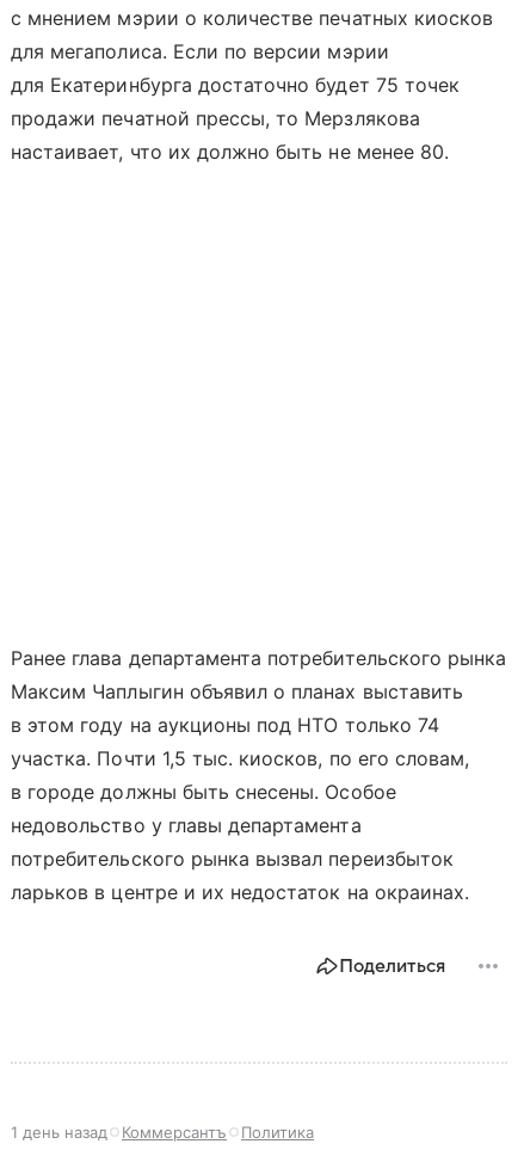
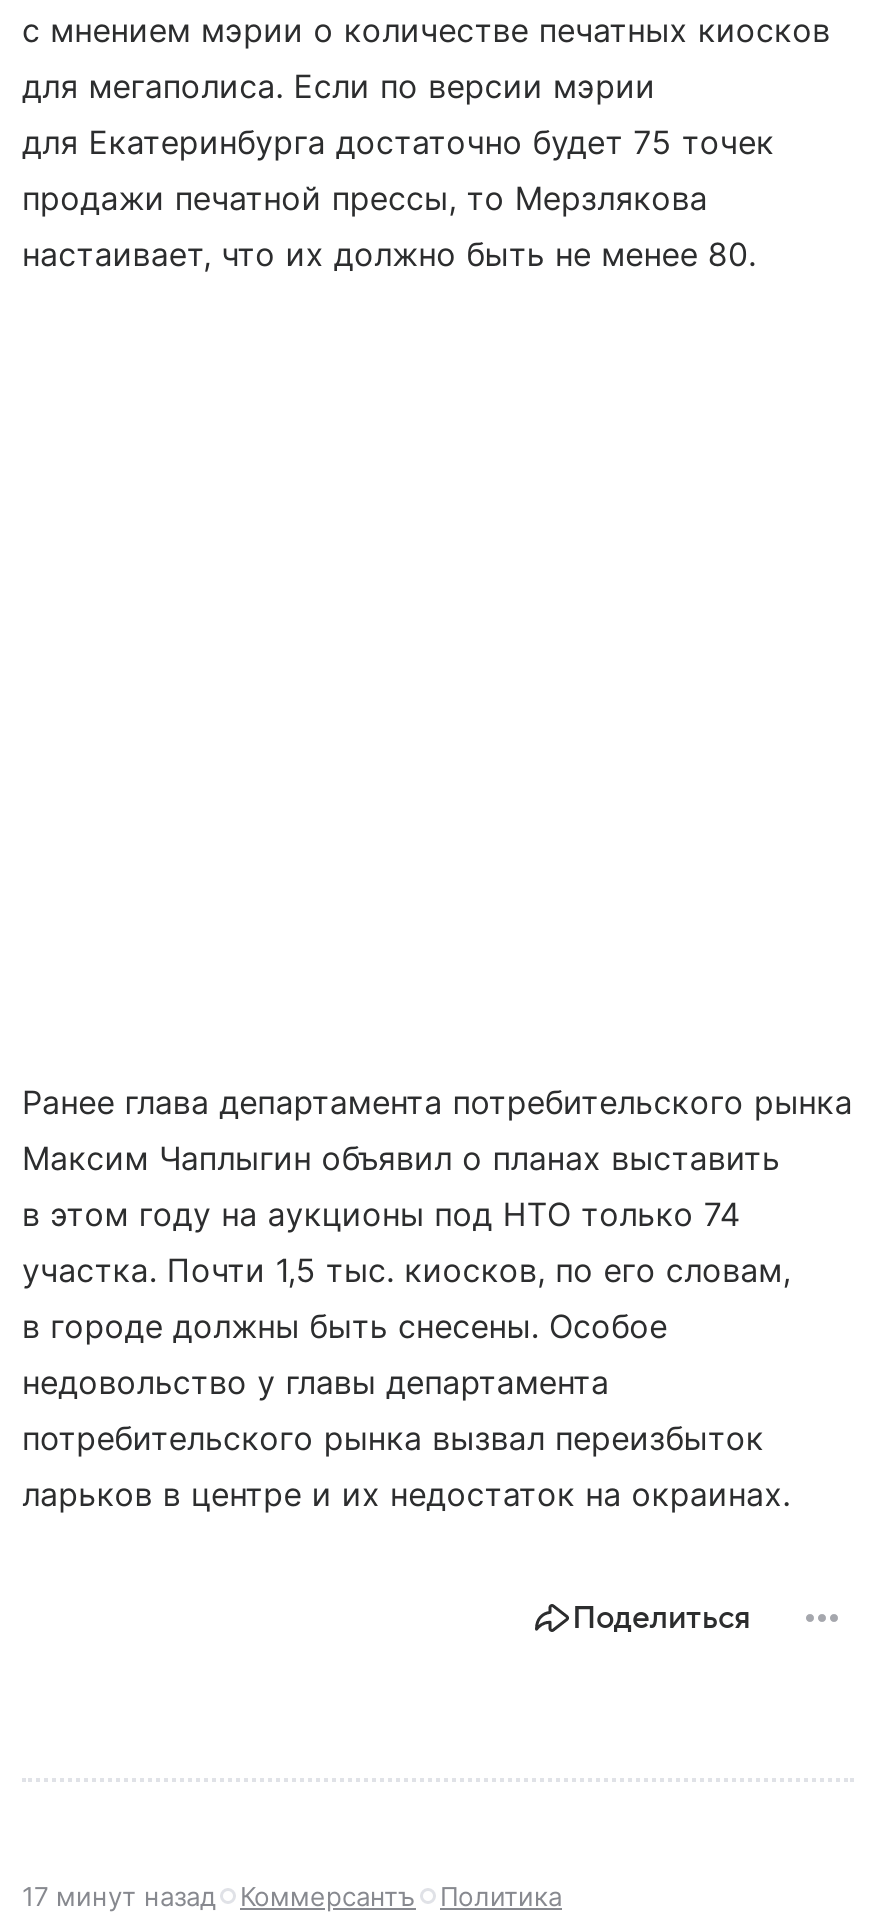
- 1 день назад Коммерсантъ Политика
+ 17 минут назад Коммерсантъ Политика
